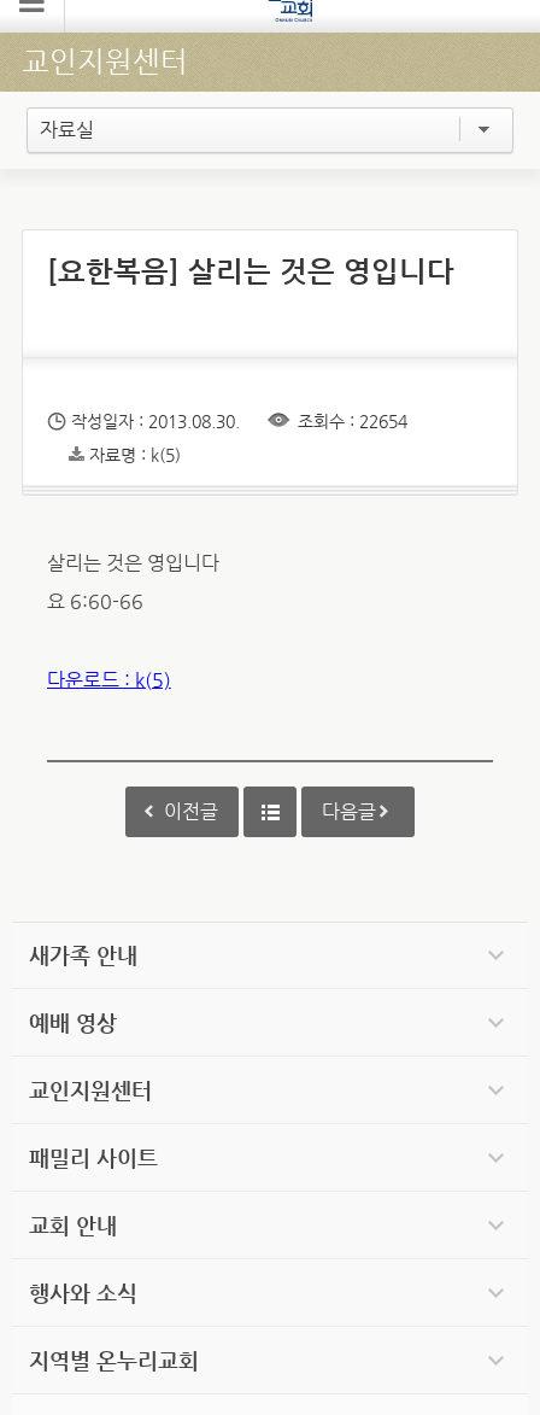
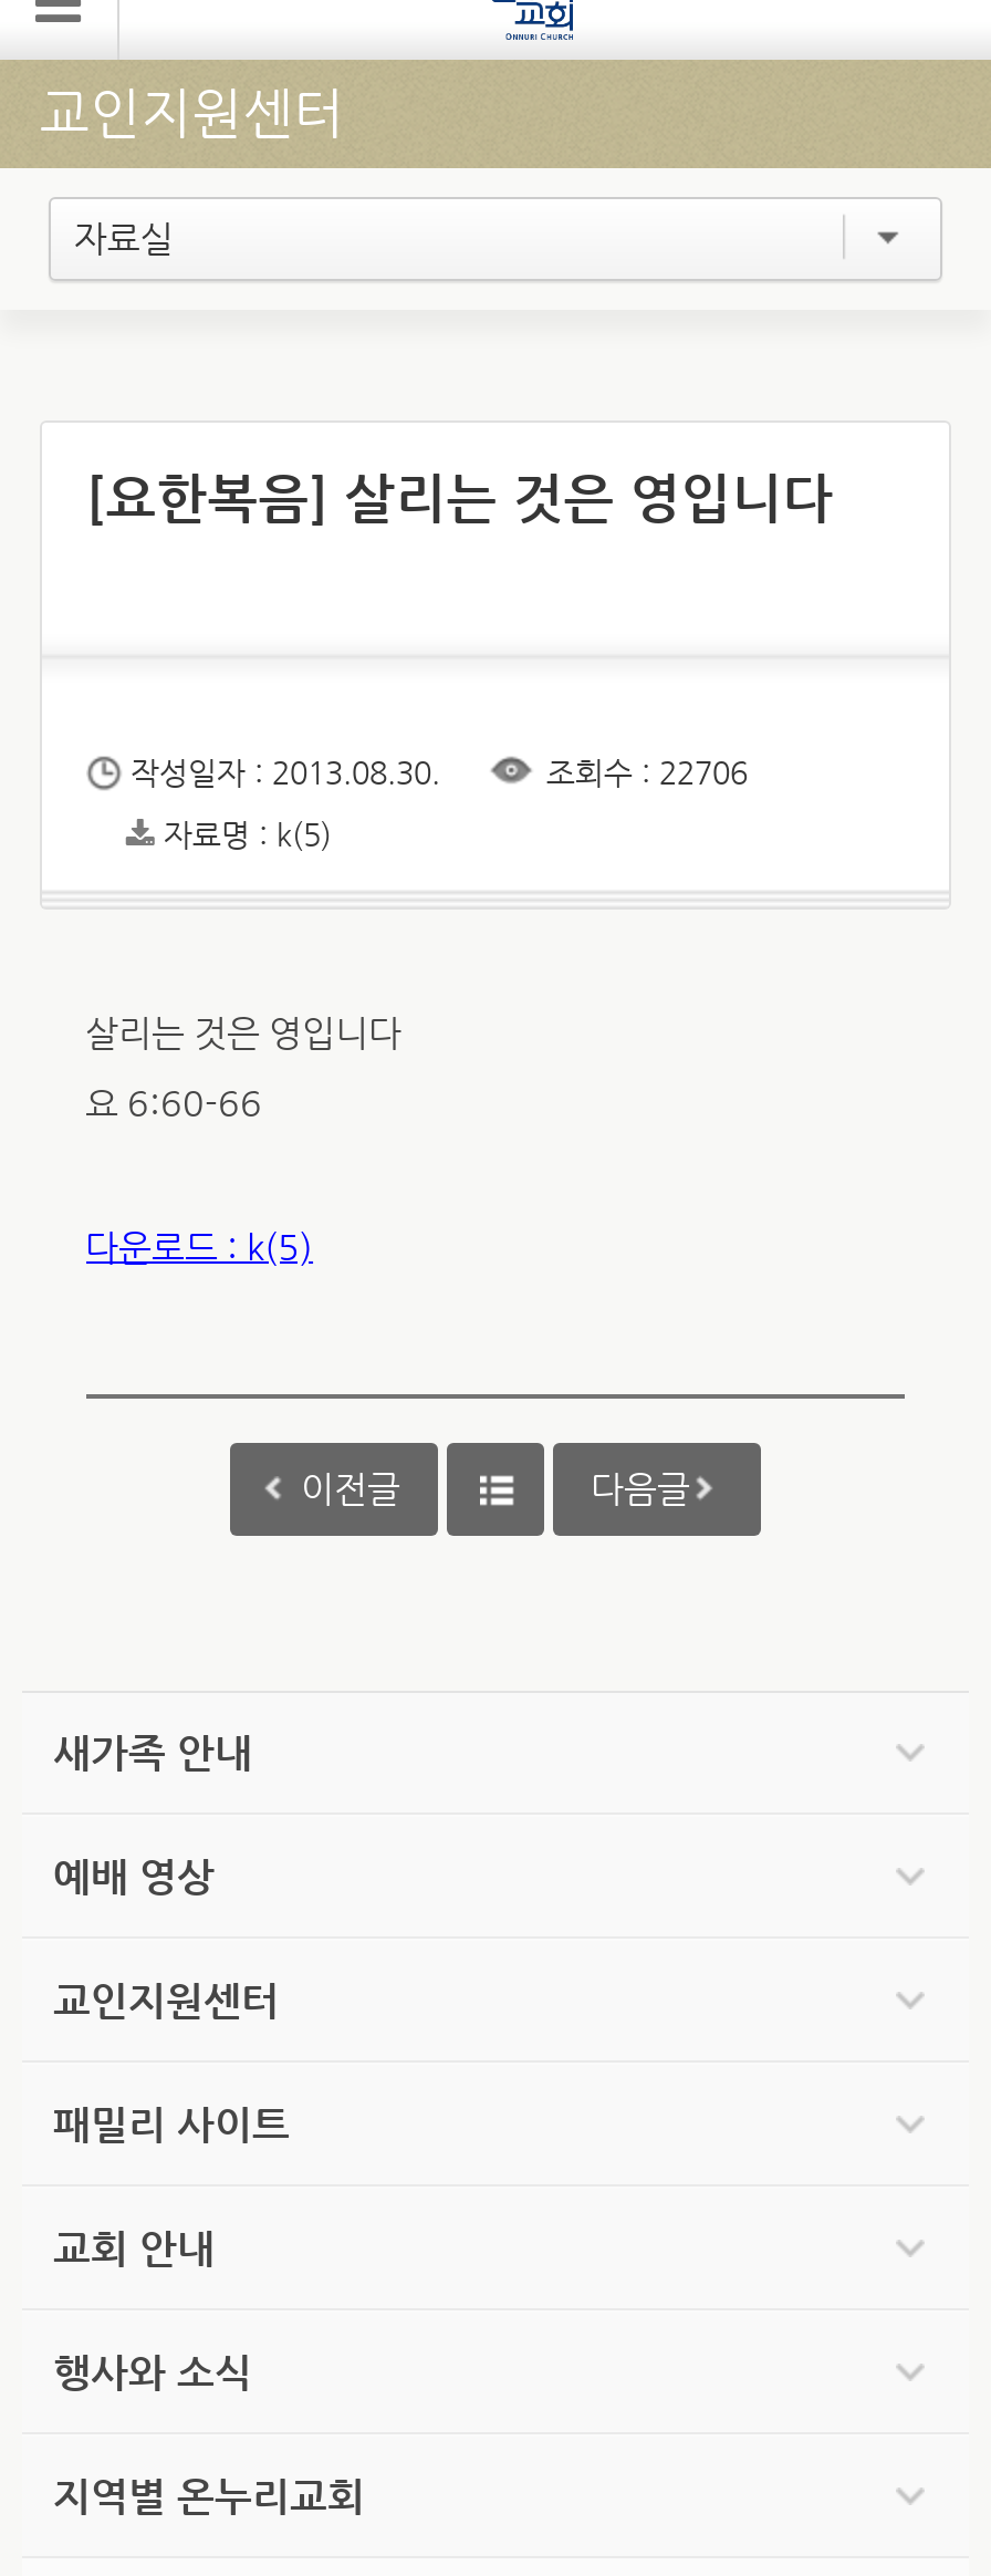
- 조회수 : 22654
+ 조회수 : 22706
